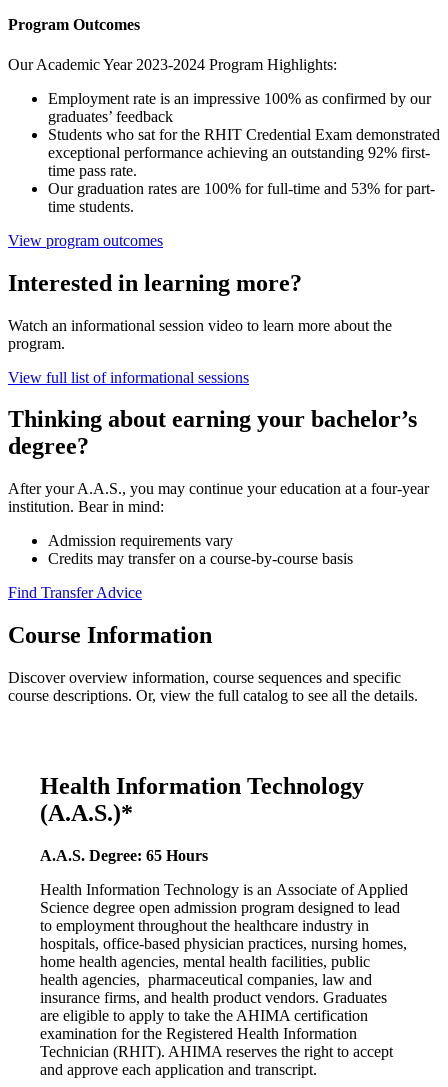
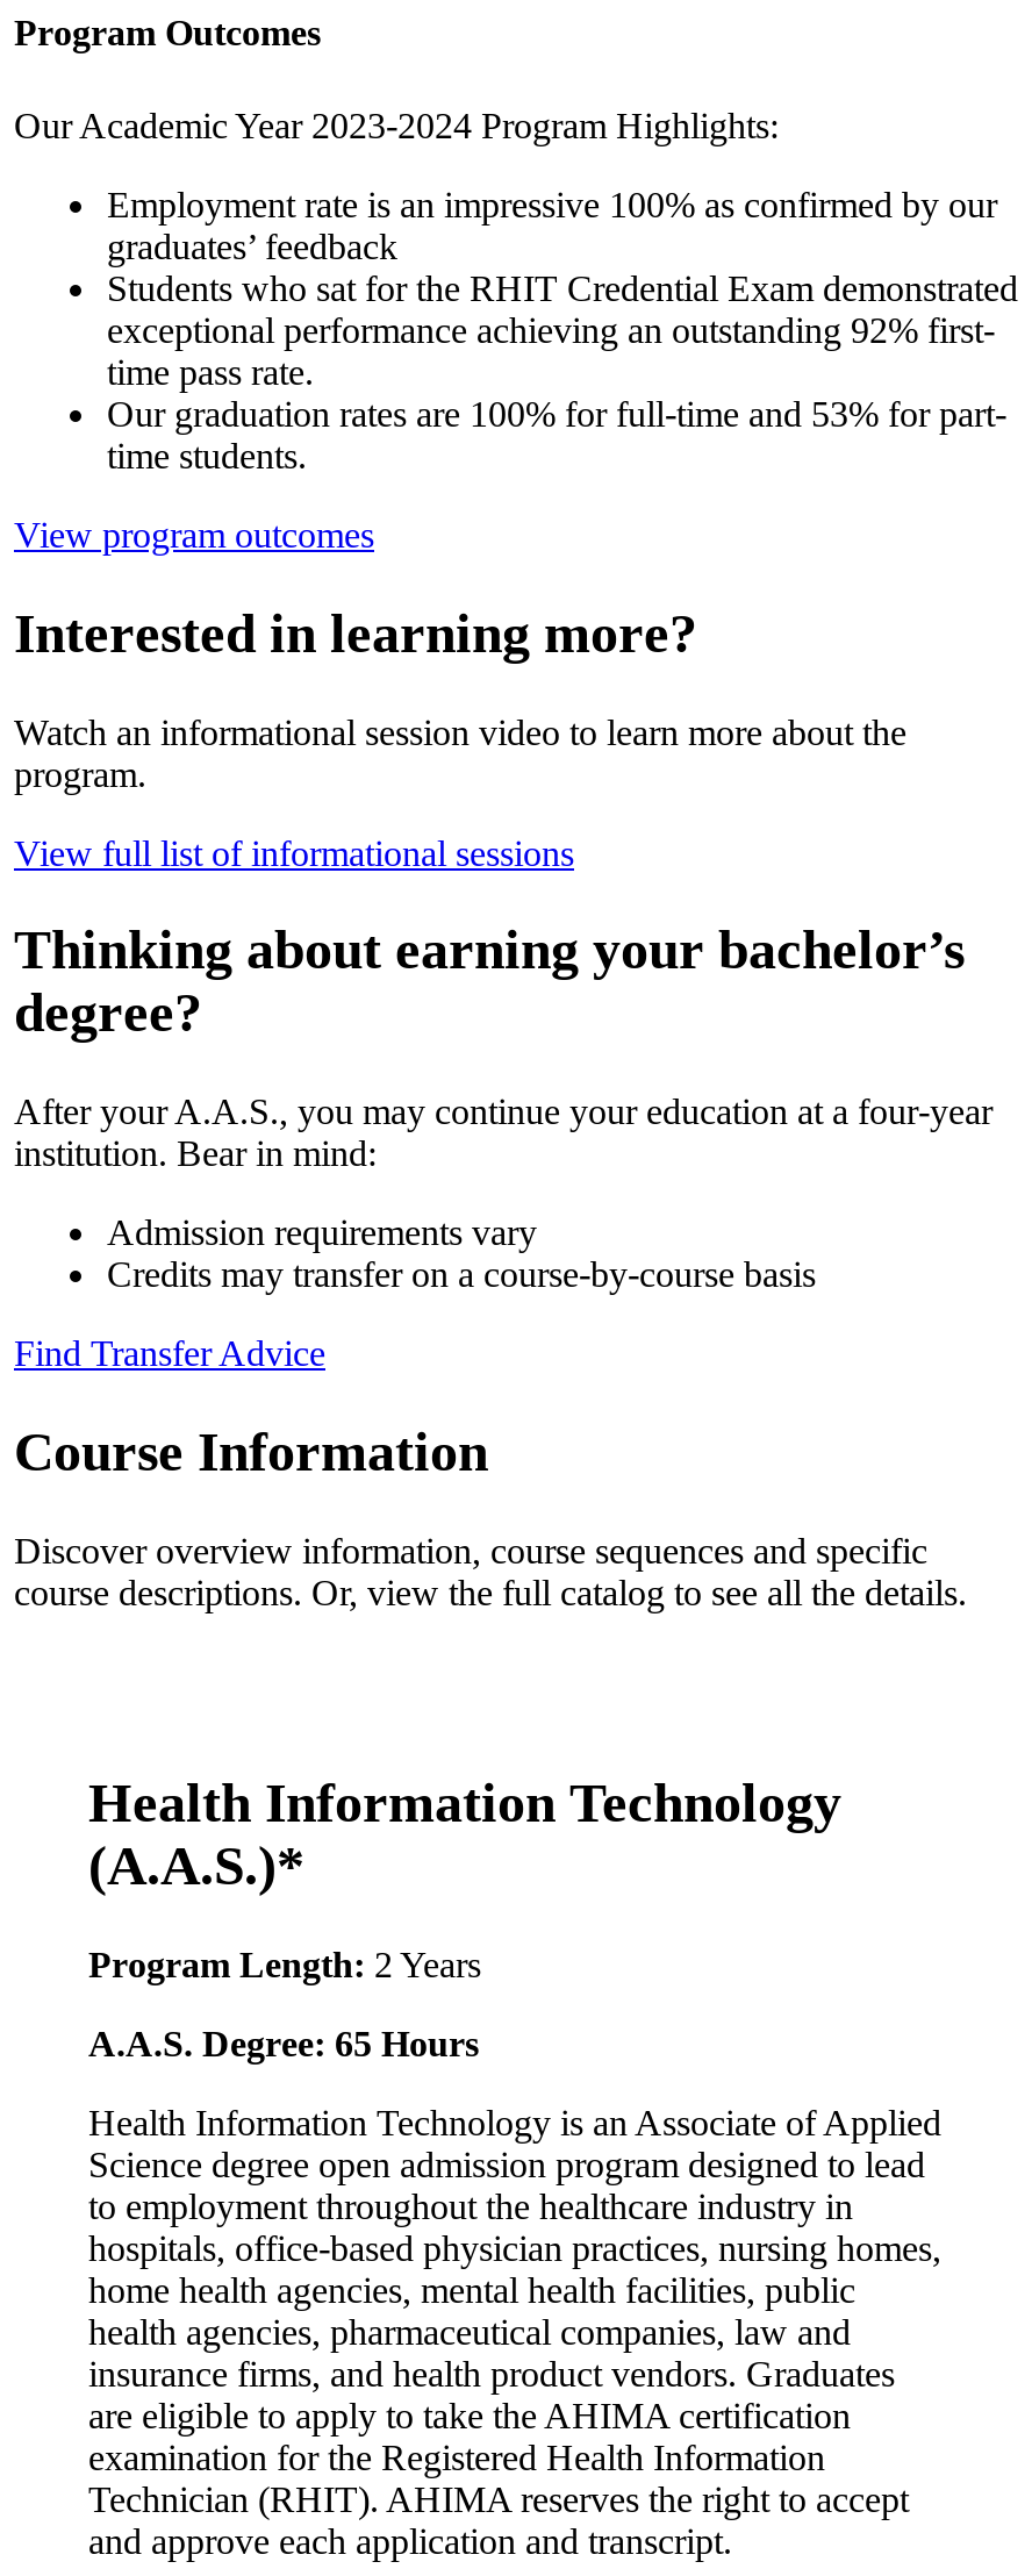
+ Program Length: 2 Years
